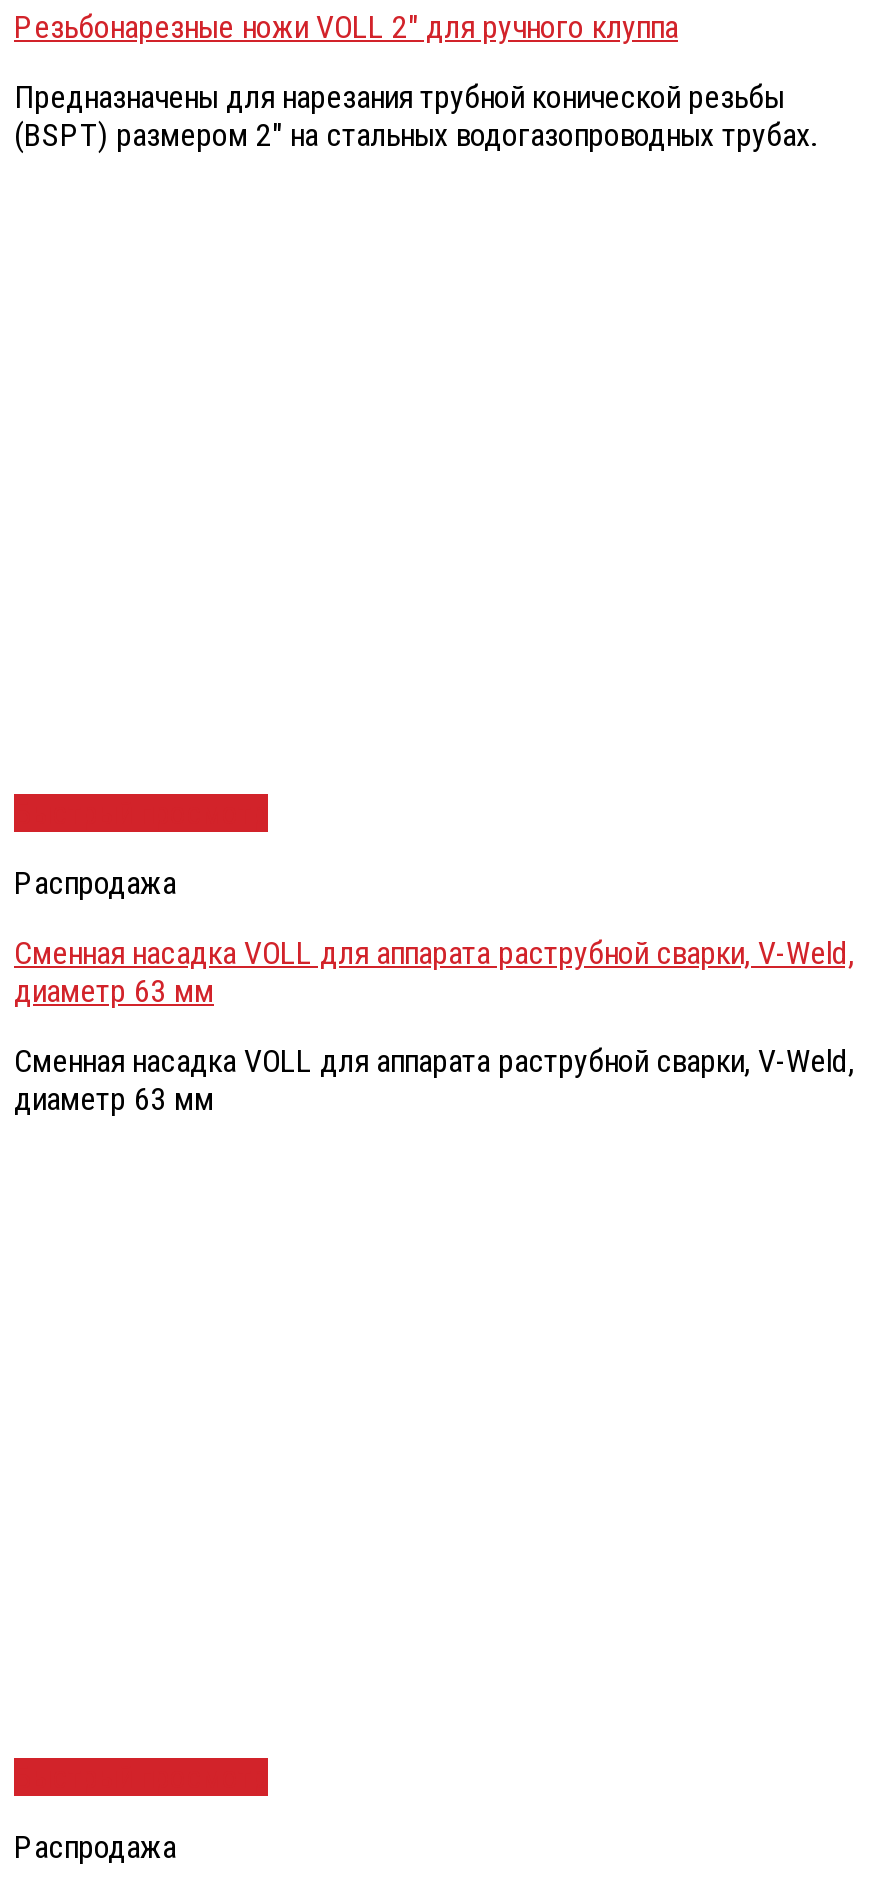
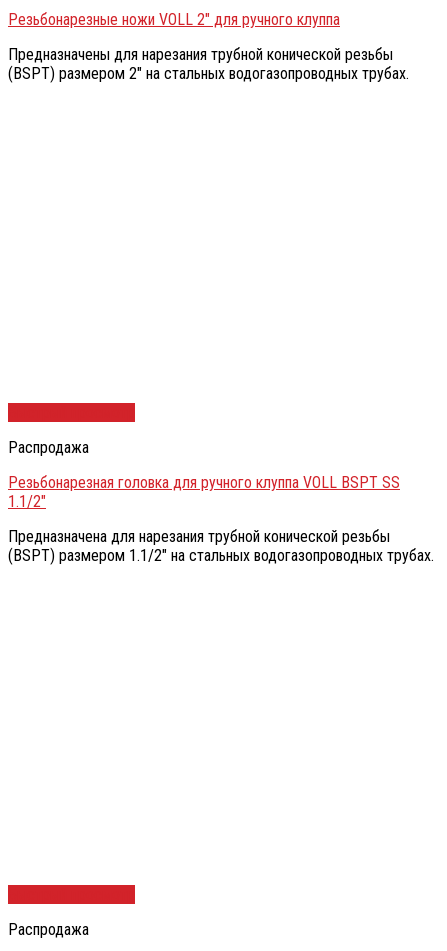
- Сменная насадка VOLL для аппарата раструбной сварки, V-Weld,
- диаметр 63 мм
+ Резьбонарезная головка для ручного клуппа VOLL BSPT SS
+ 1.1/2″

- Сменная насадка VOLL для аппарата раструбной сварки, V-Weld,
- диаметр 63 мм
+ Предназначена для нарезания трубной конической резьбы
+ (BSPT) размером 1.1/2″ на стальных водогазопроводных трубах.
